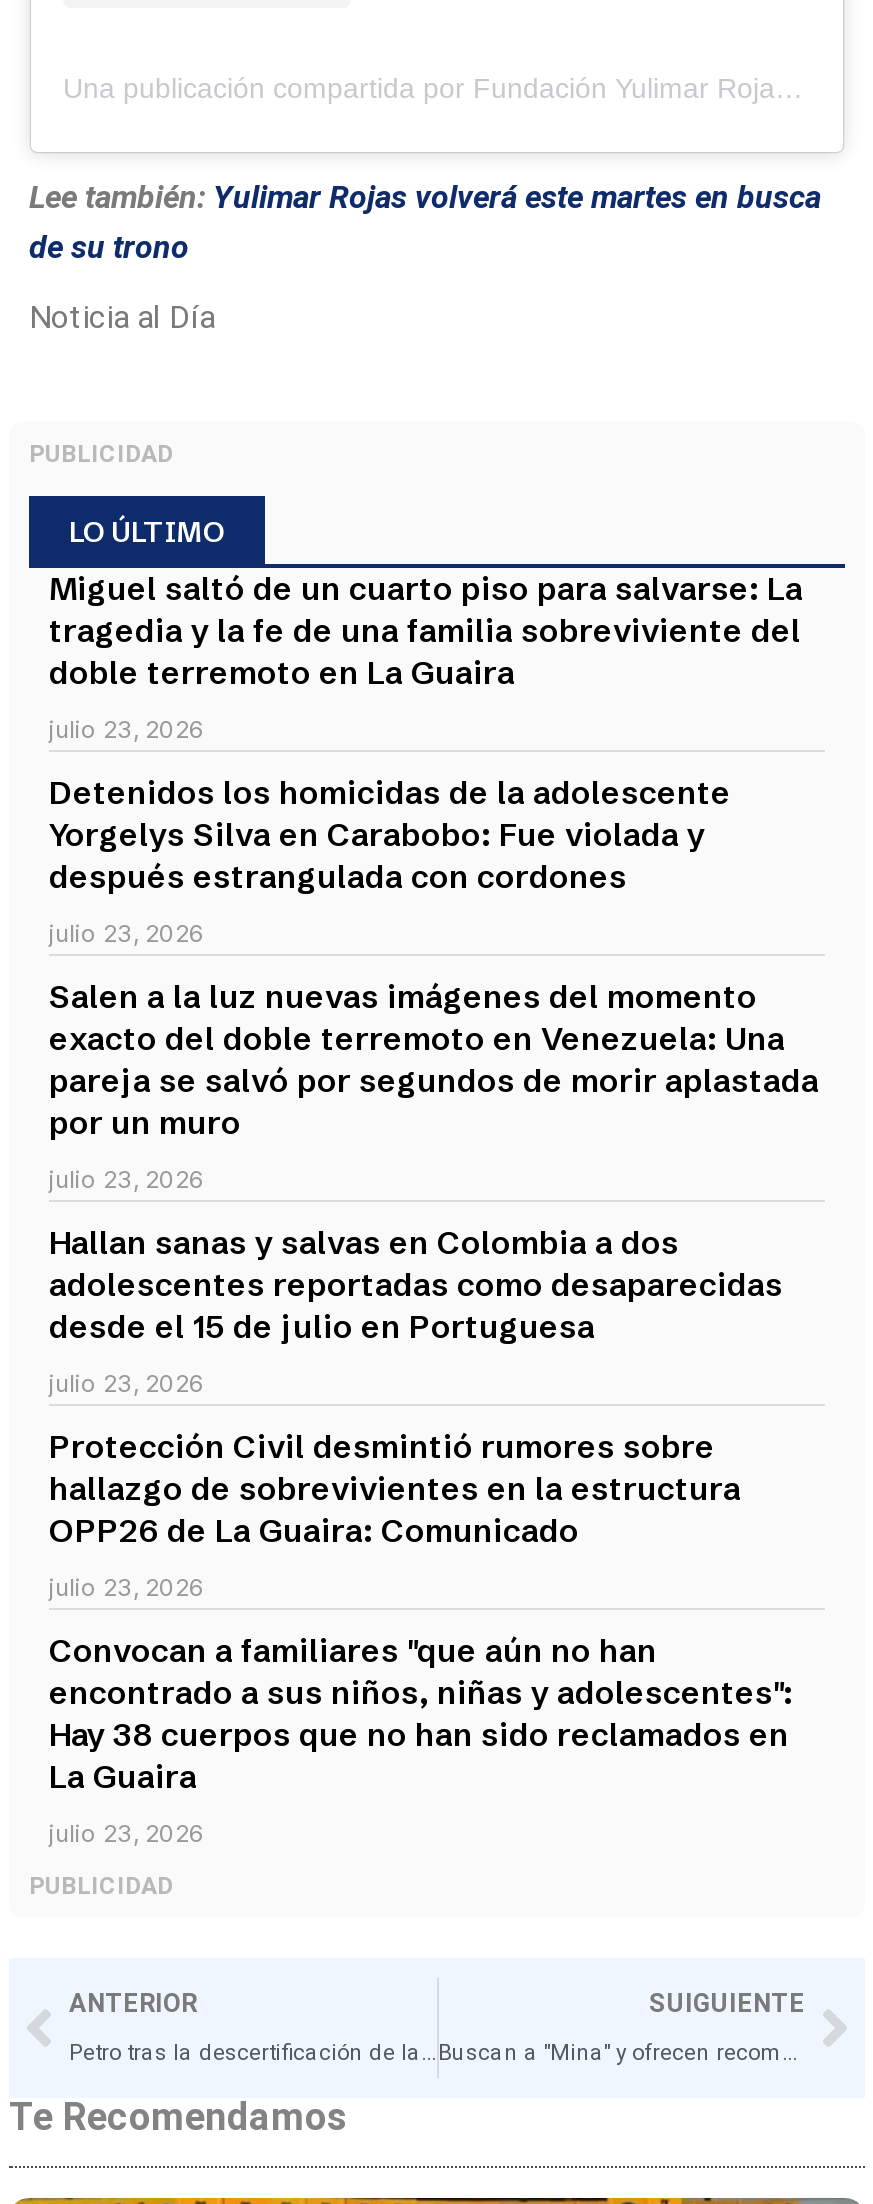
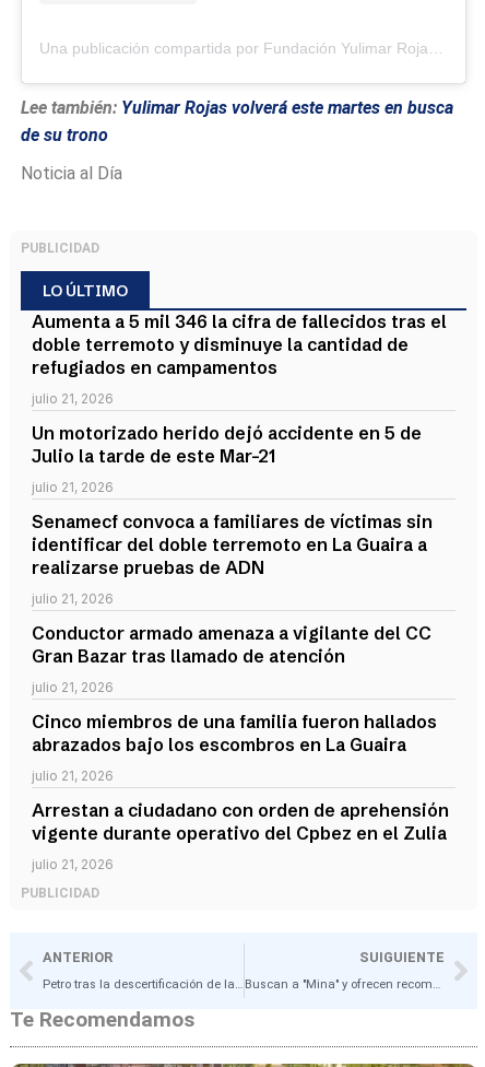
- Miguel saltó de un cuarto piso para salvarse: La
- tragedia y la fe de una familia sobreviviente del
- doble terremoto en La Guaira
+ Aumenta a 5 mil 346 la cifra de fallecidos tras el
+ doble terremoto y disminuye la cantidad de
+ refugiados en campamentos

- julio 23, 2026
+ julio 21, 2026

- Detenidos los homicidas de la adolescente
- Yorgelys Silva en Carabobo: Fue violada y
- después estrangulada con cordones
+ Un motorizado herido dejó accidente en 5 de
+ Julio la tarde de este Mar-21

- julio 23, 2026
+ julio 21, 2026

- Salen a la luz nuevas imágenes del momento
- exacto del doble terremoto en Venezuela: Una
- pareja se salvó por segundos de morir aplastada
- por un muro
+ Senamecf convoca a familiares de víctimas sin
+ identificar del doble terremoto en La Guaira a
+ realizarse pruebas de ADN

- julio 23, 2026
+ julio 21, 2026

- Hallan sanas y salvas en Colombia a dos
- adolescentes reportadas como desaparecidas
- desde el 15 de julio en Portuguesa
+ Conductor armado amenaza a vigilante del CC
+ Gran Bazar tras llamado de atención

- julio 23, 2026
+ julio 21, 2026

- Protección Civil desmintió rumores sobre
- hallazgo de sobrevivientes en la estructura
- OPP26 de La Guaira: Comunicado
+ Cinco miembros de una familia fueron hallados
+ abrazados bajo los escombros en La Guaira

- julio 23, 2026
+ julio 21, 2026

- Convocan a familiares "que aún no han
- encontrado a sus niños, niñas y adolescentes":
- Hay 38 cuerpos que no han sido reclamados en
- La Guaira
+ Arrestan a ciudadano con orden de aprehensión
+ vigente durante operativo del Cpbez en el Zulia

- julio 23, 2026
+ julio 21, 2026
